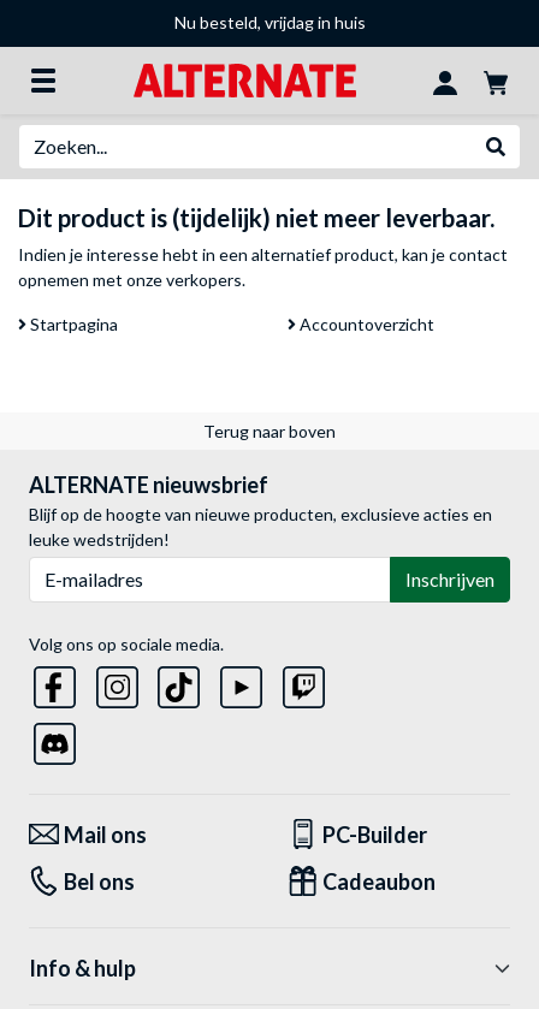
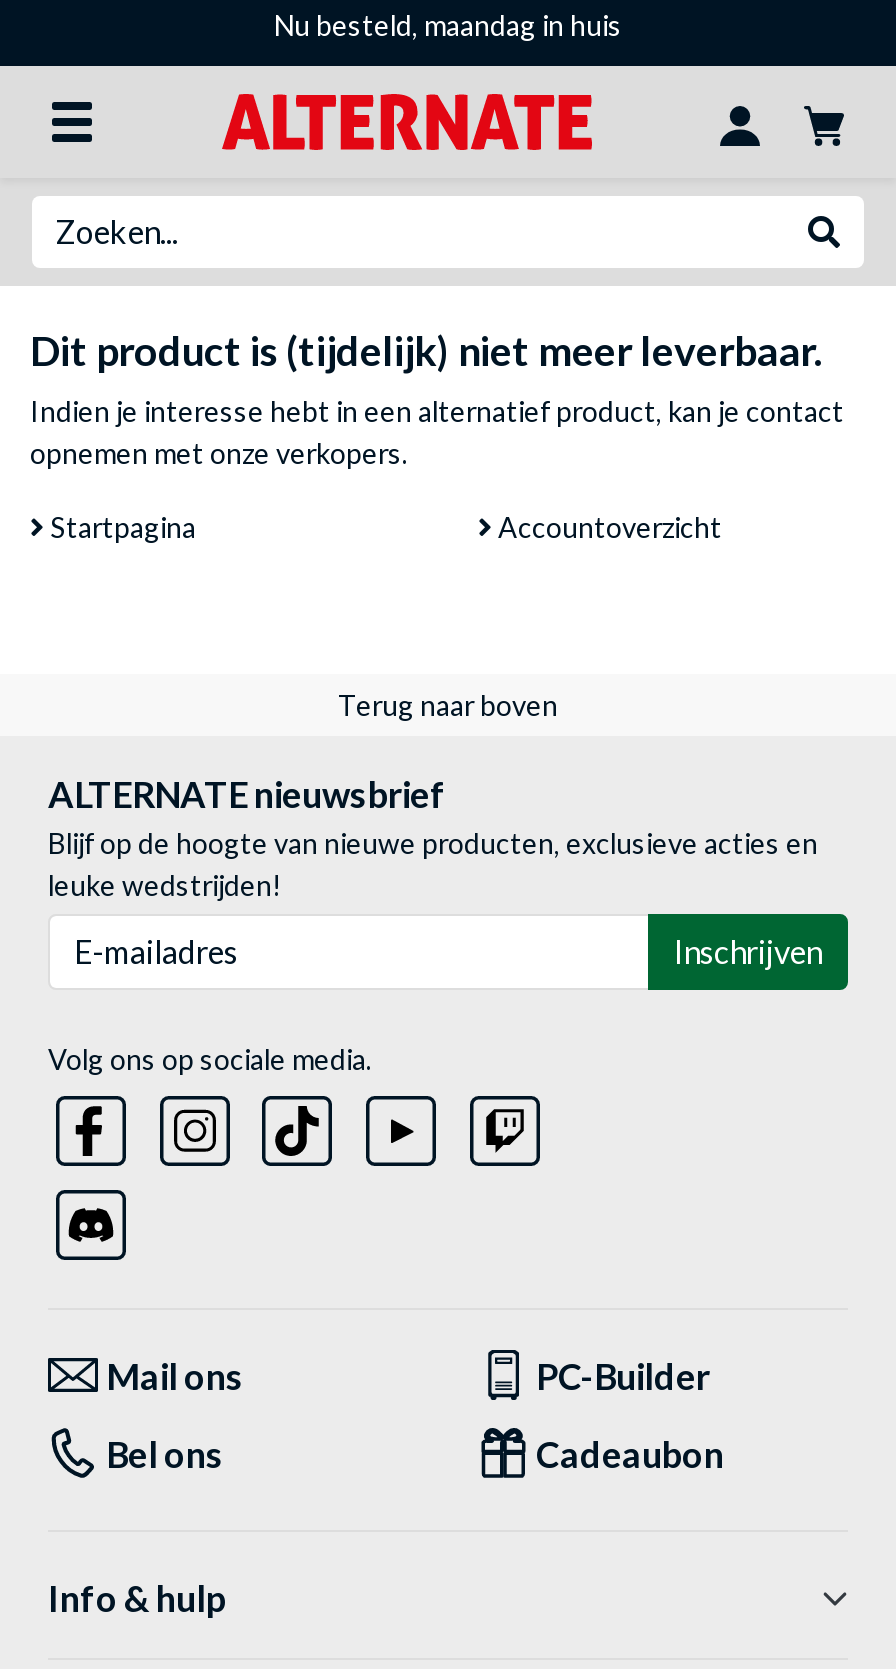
- Nu besteld, vrijdag in huis
+ Nu besteld, maandag in huis
